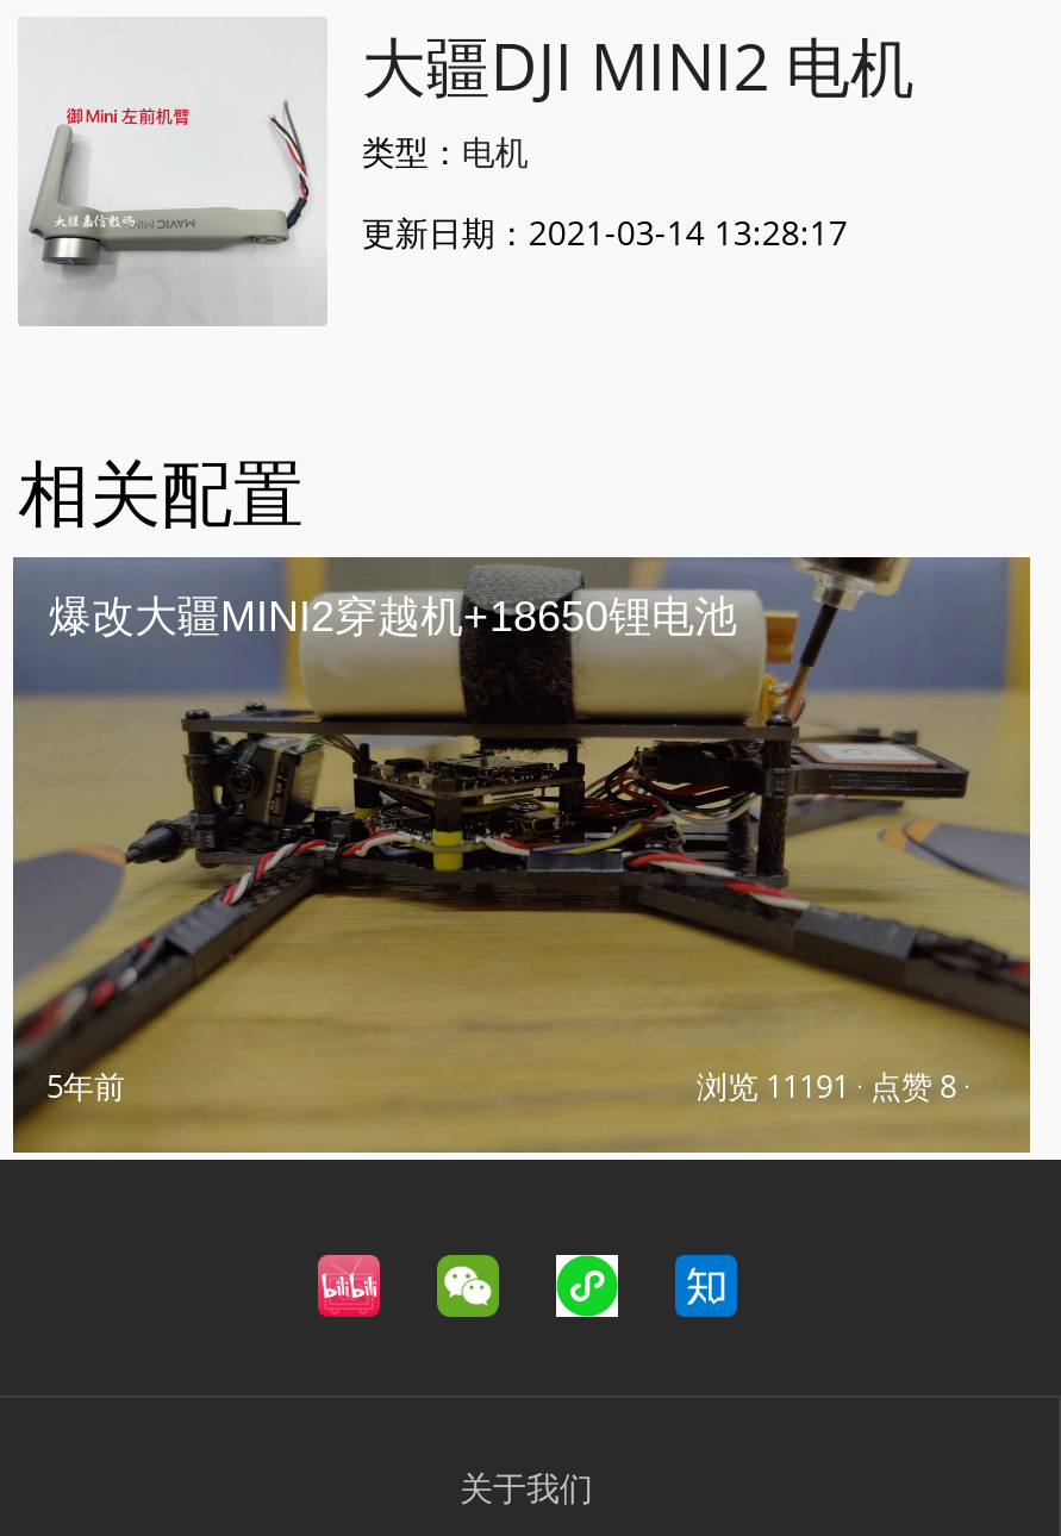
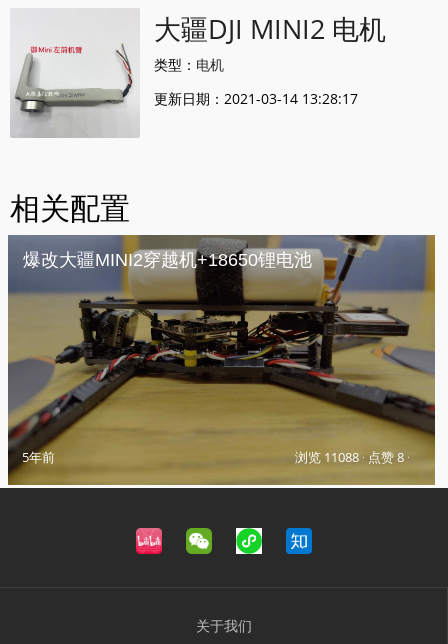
- 浏览 11191 · 点赞 8 ·
+ 浏览 11088 · 点赞 8 ·
